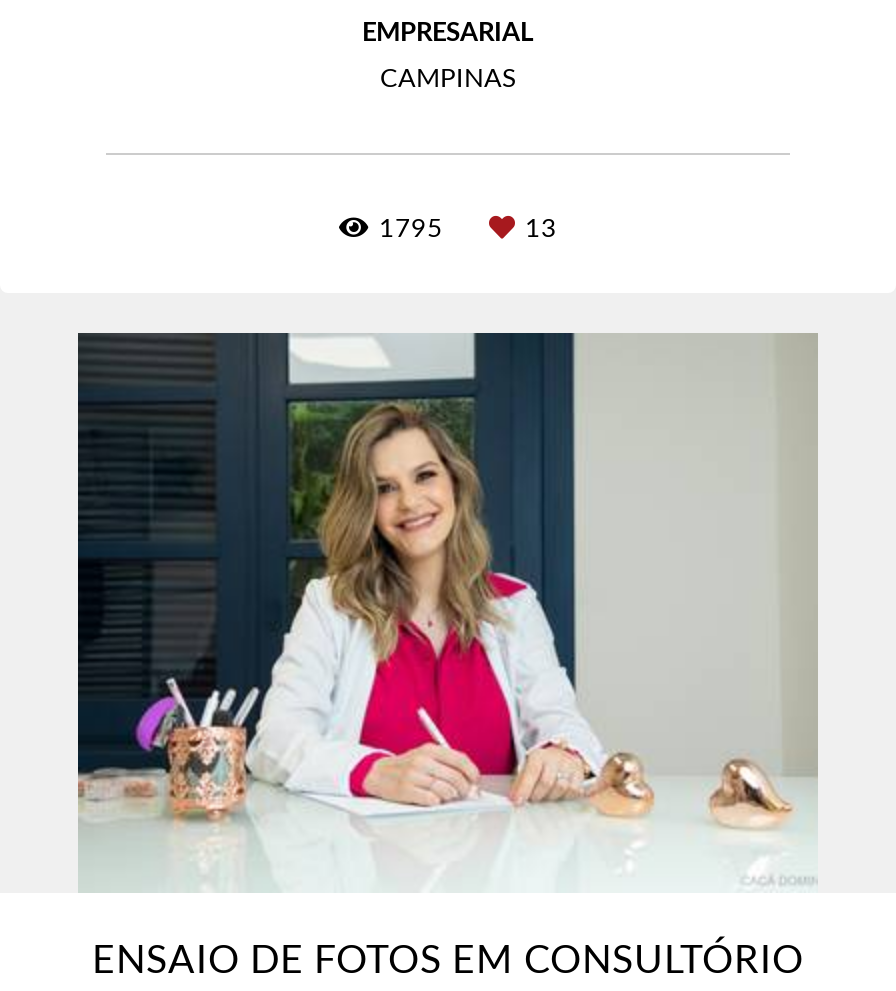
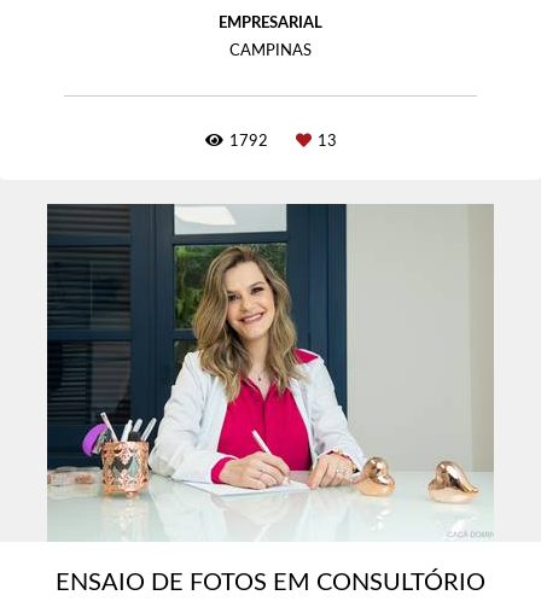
- 1795
+ 1792
